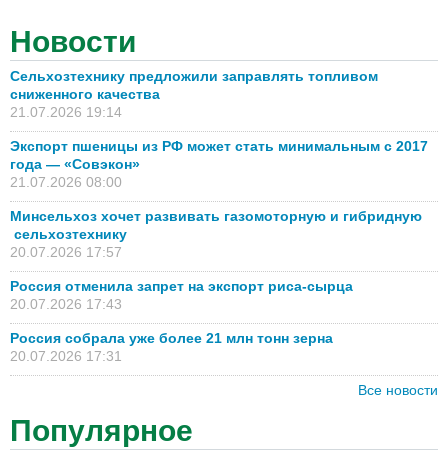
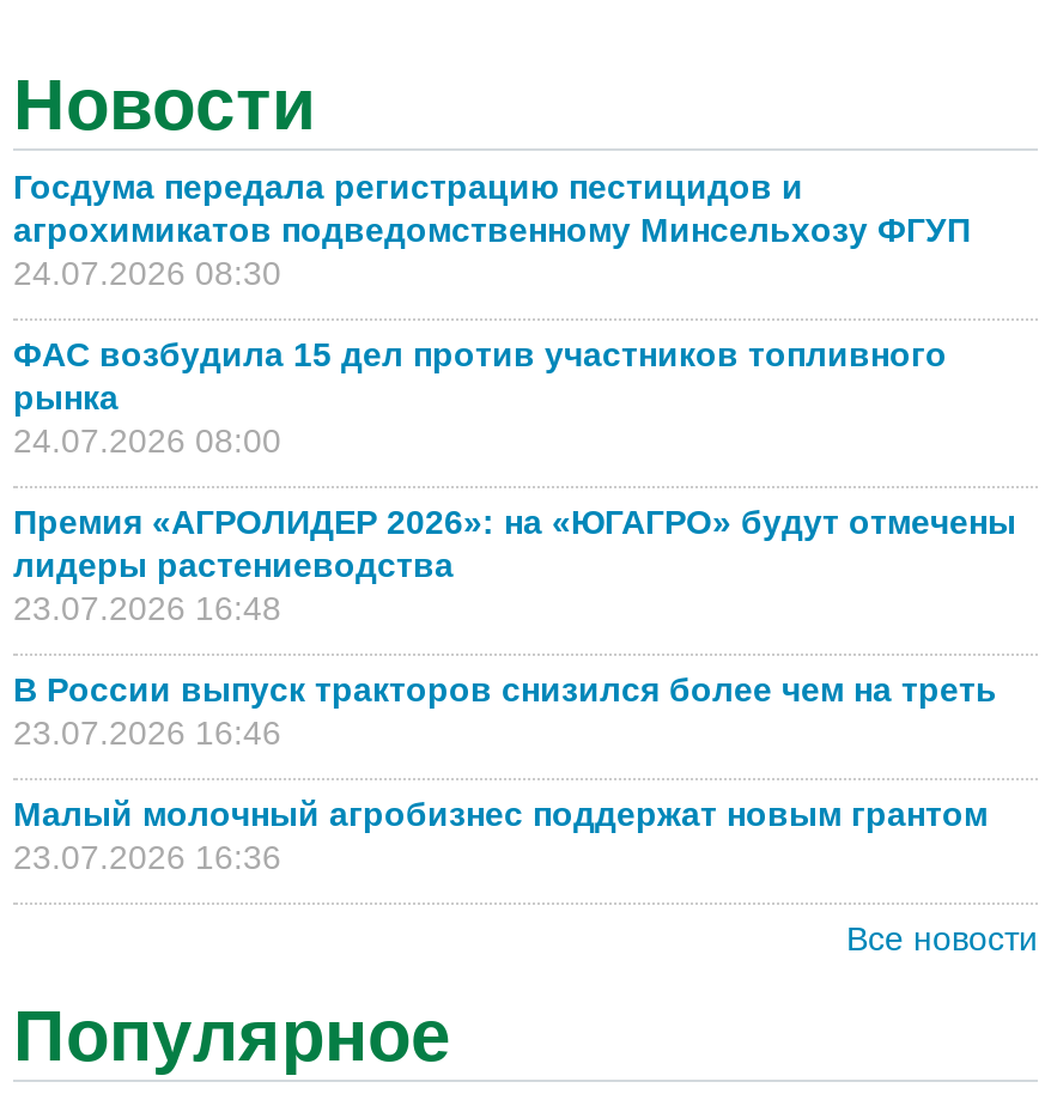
- Сельхозтехнику предложили заправлять топливом
- сниженного качества
- 21.07.2026 19:14
+ Госдума передала регистрацию пестицидов и
+ агрохимикатов подведомственному Минсельхозу ФГУП
+ 24.07.2026 08:30

- Экспорт пшеницы из РФ может стать минимальным с 2017
- года — «Совэкон»
- 21.07.2026 08:00
+ ФАС возбудила 15 дел против участников топливного
+ рынка
+ 24.07.2026 08:00

- Минсельхоз хочет развивать газомоторную и гибридную
- сельхозтехнику
- 20.07.2026 17:57
+ Премия «АГРОЛИДЕР 2026»: на «ЮГАГРО» будут отмечены
+ лидеры растениеводства
+ 23.07.2026 16:48

- Россия отменила запрет на экспорт риса-сырца
- 20.07.2026 17:43
+ В России выпуск тракторов снизился более чем на треть
+ 23.07.2026 16:46

- Россия собрала уже более 21 млн тонн зерна
- 20.07.2026 17:31
+ Малый молочный агробизнес поддержат новым грантом
+ 23.07.2026 16:36
